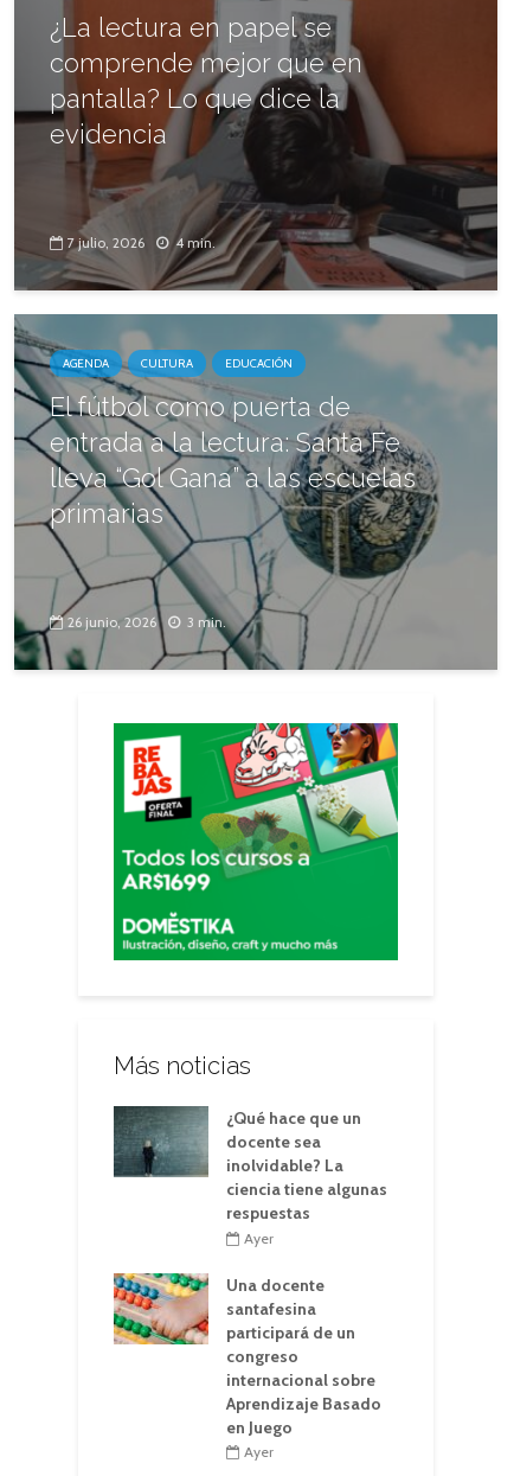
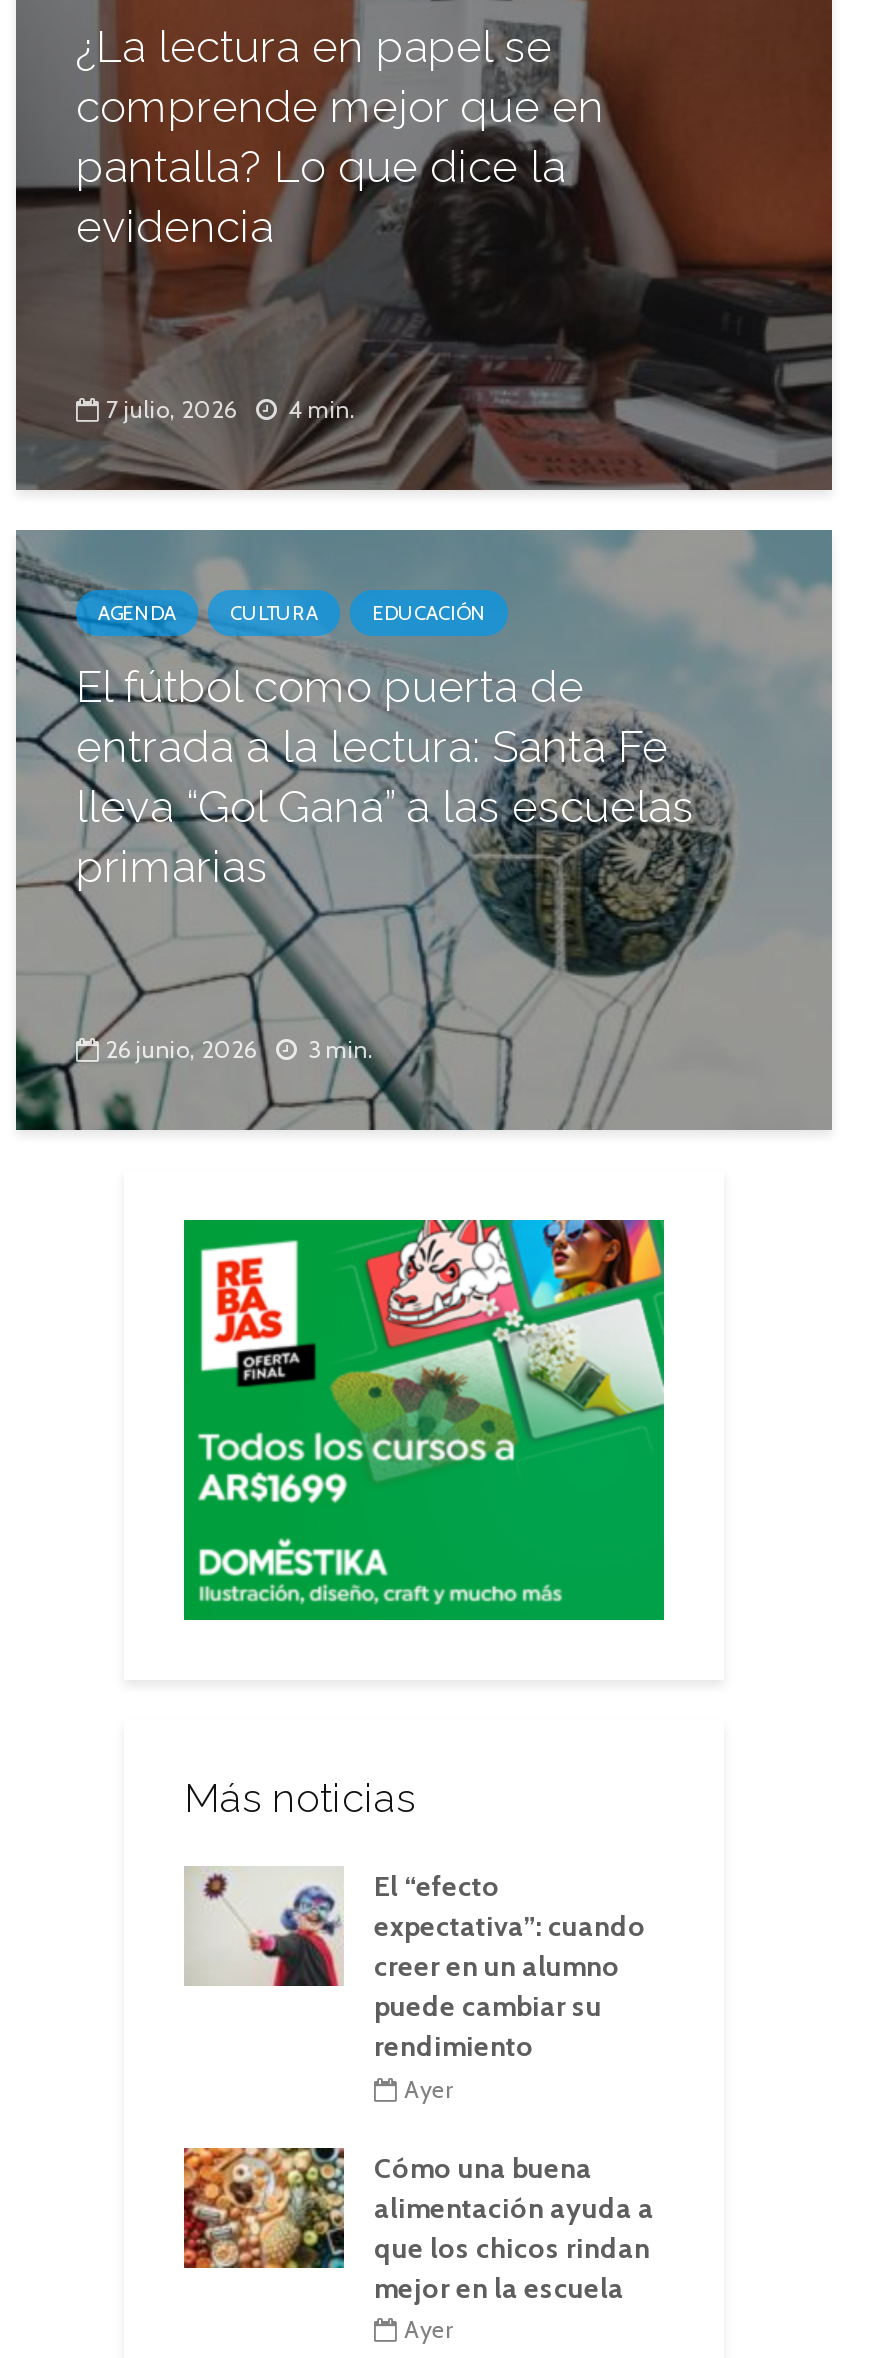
- [image]
- ¿Qué hace que un
- docente sea
- inolvidable? La
- ciencia tiene algunas
- respuestas
+ [image]
+ El “efecto
+ expectativa”: cuando
+ creer en un alumno
+ puede cambiar su
+ rendimiento

- [image]
- Una docente
- santafesina
- participará de un
- congreso
- internacional sobre
- Aprendizaje Basado
- en Juego
+ [image]
+ Cómo una buena
+ alimentación ayuda a
+ que los chicos rindan
+ mejor en la escuela
